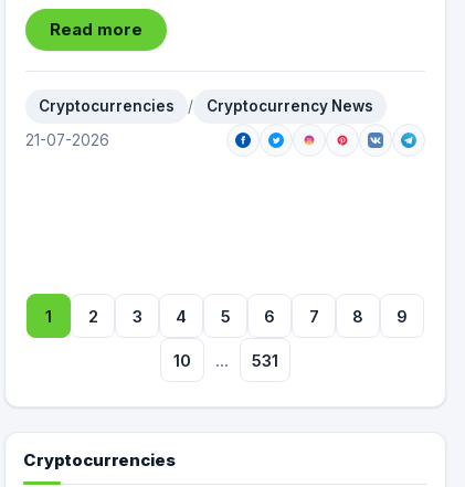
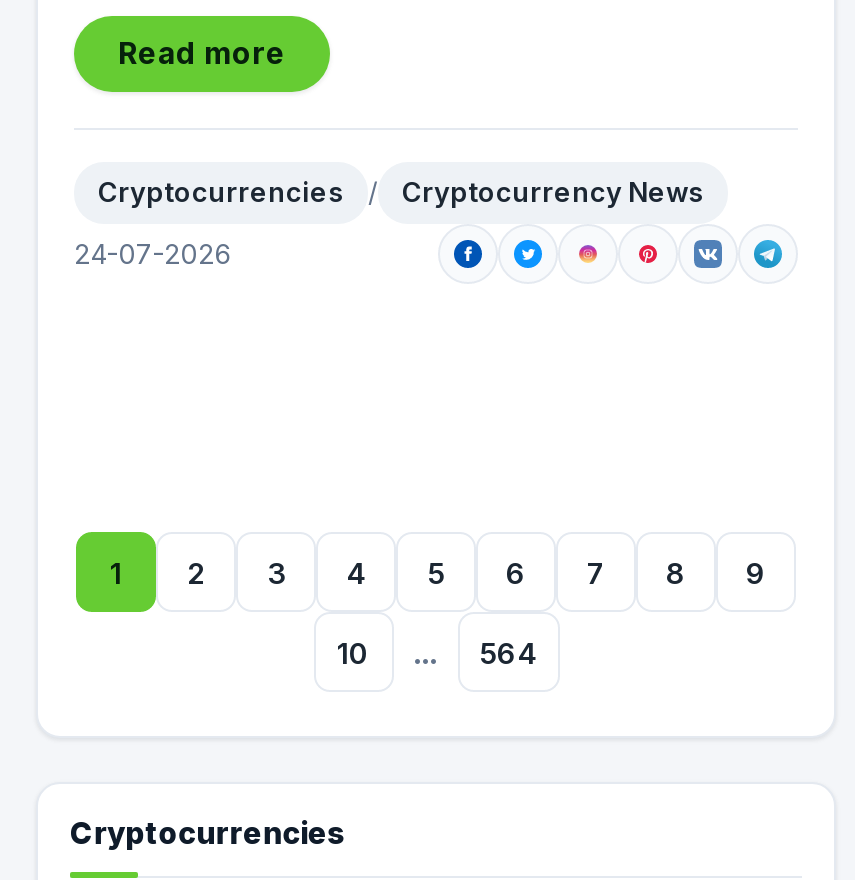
- 21-07-2026
+ 24-07-2026

- 531
+ 564
